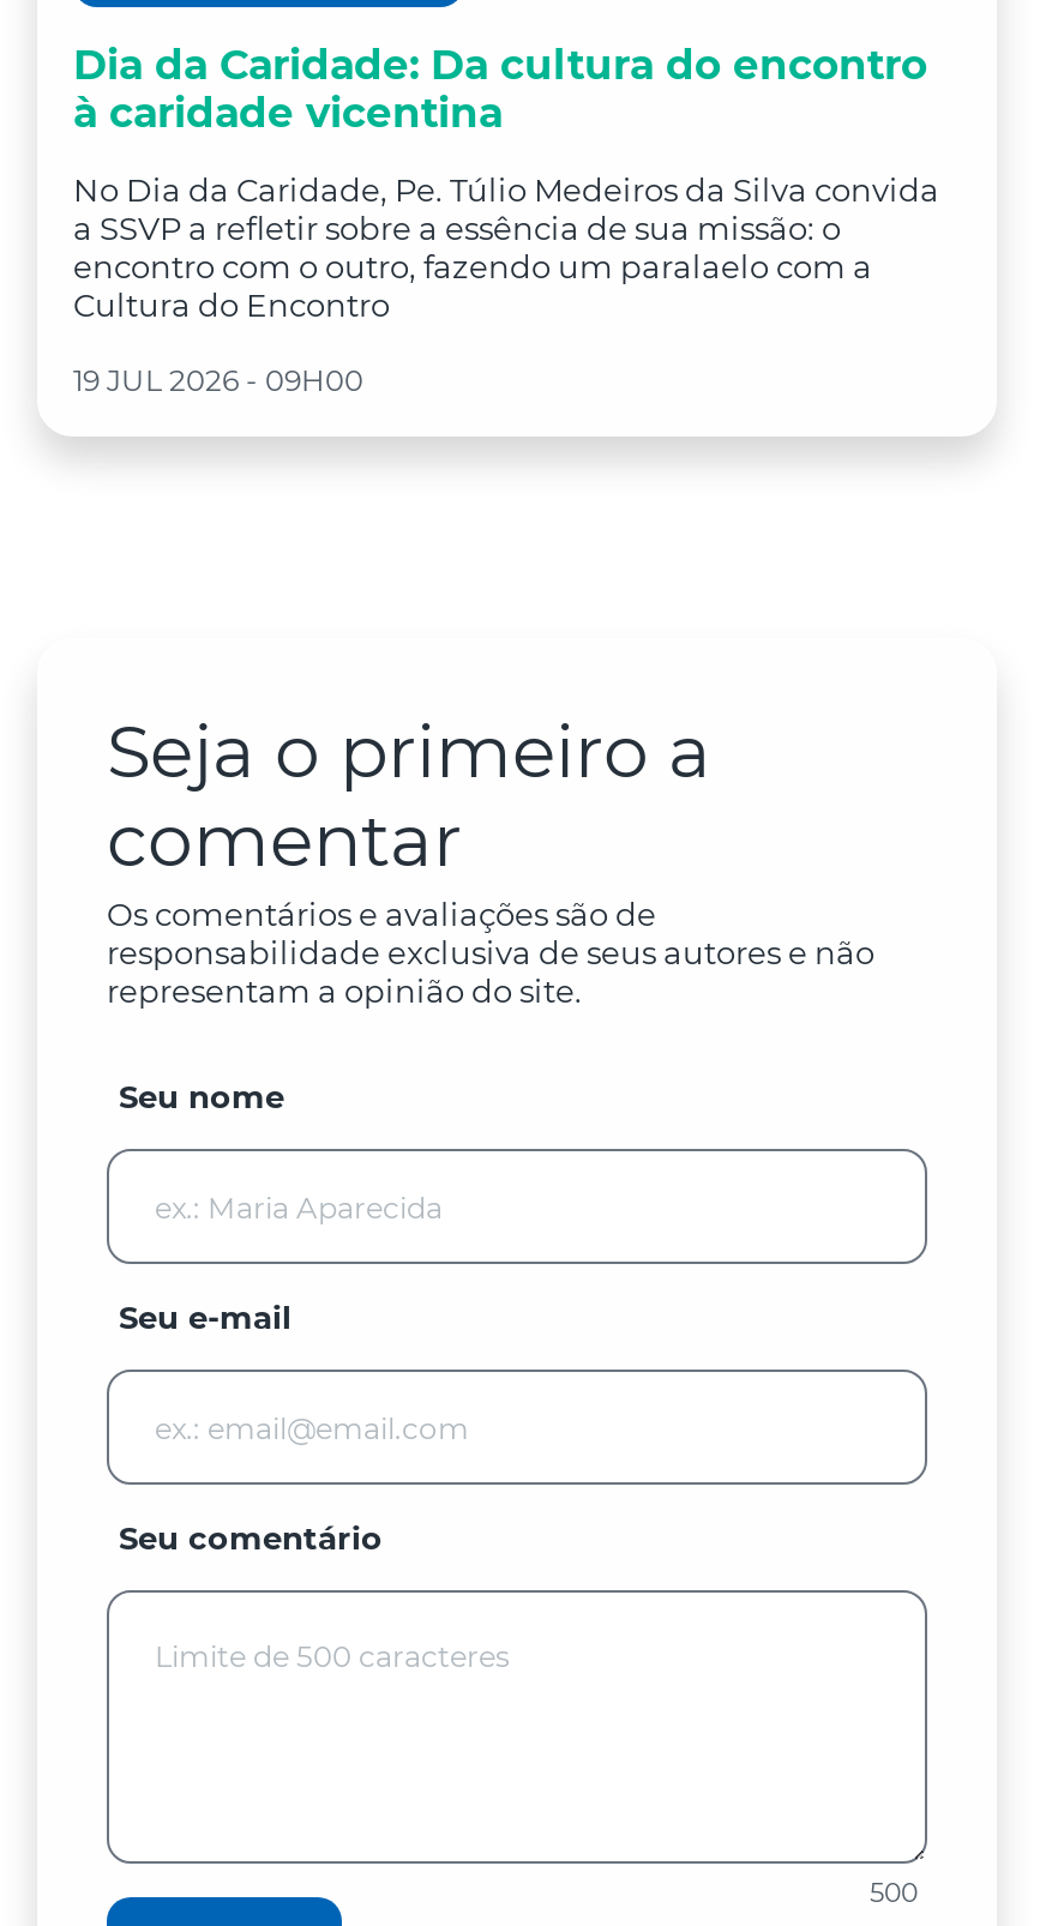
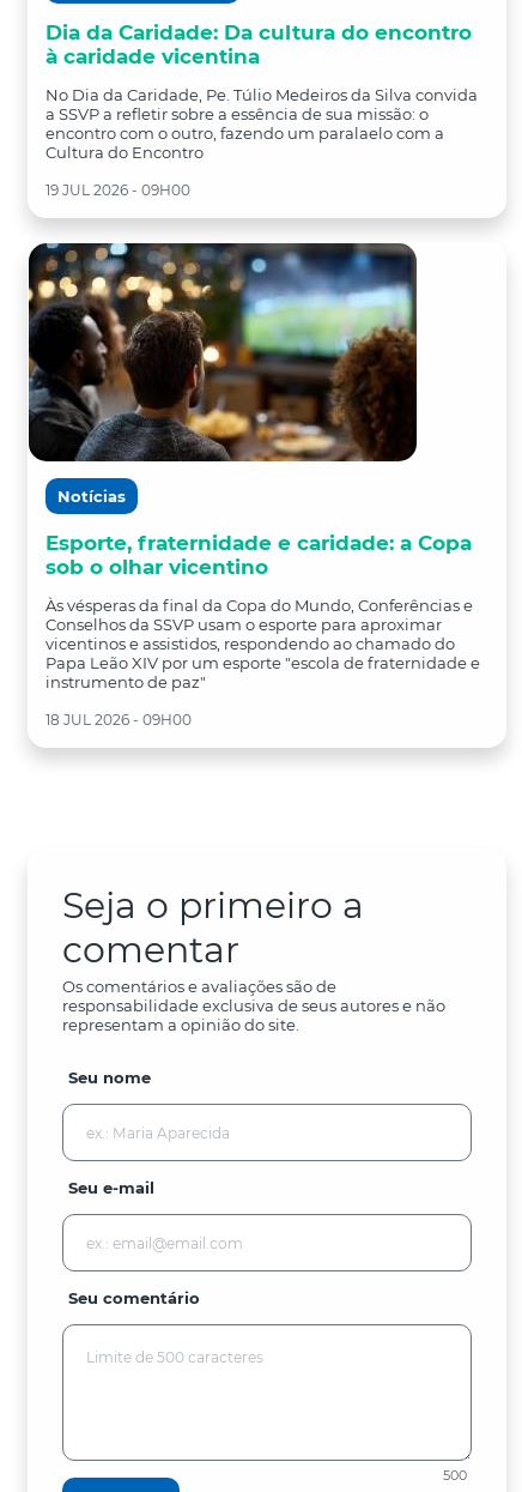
+ [image]
+ Notícias
+ Esporte, fraternidade e caridade: a Copa
+ sob o olhar vicentino
+ Às vésperas da final da Copa do Mundo, Conferências e
+ Conselhos da SSVP usam o esporte para aproximar
+ vicentinos e assistidos, respondendo ao chamado do
+ Papa Leão XIV por um esporte "escola de fraternidade e
+ instrumento de paz"
+ 18 JUL 2026 - 09H00
